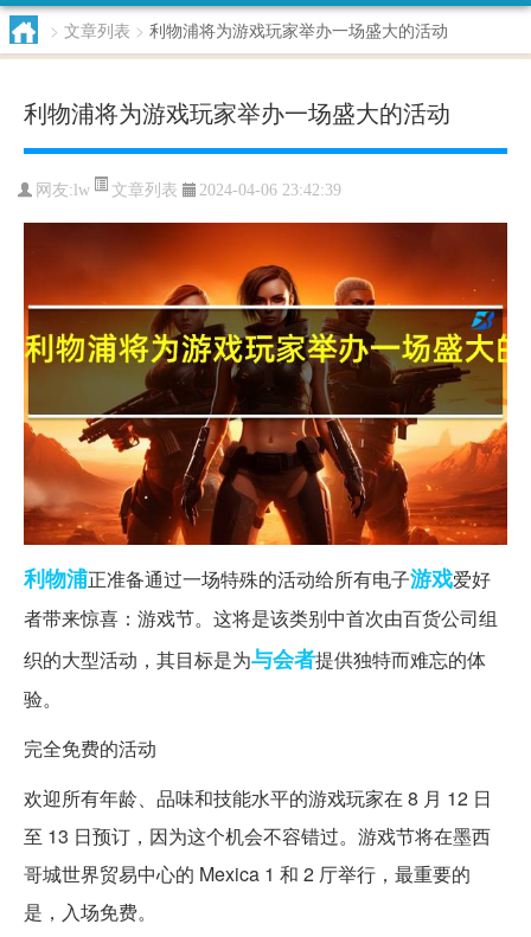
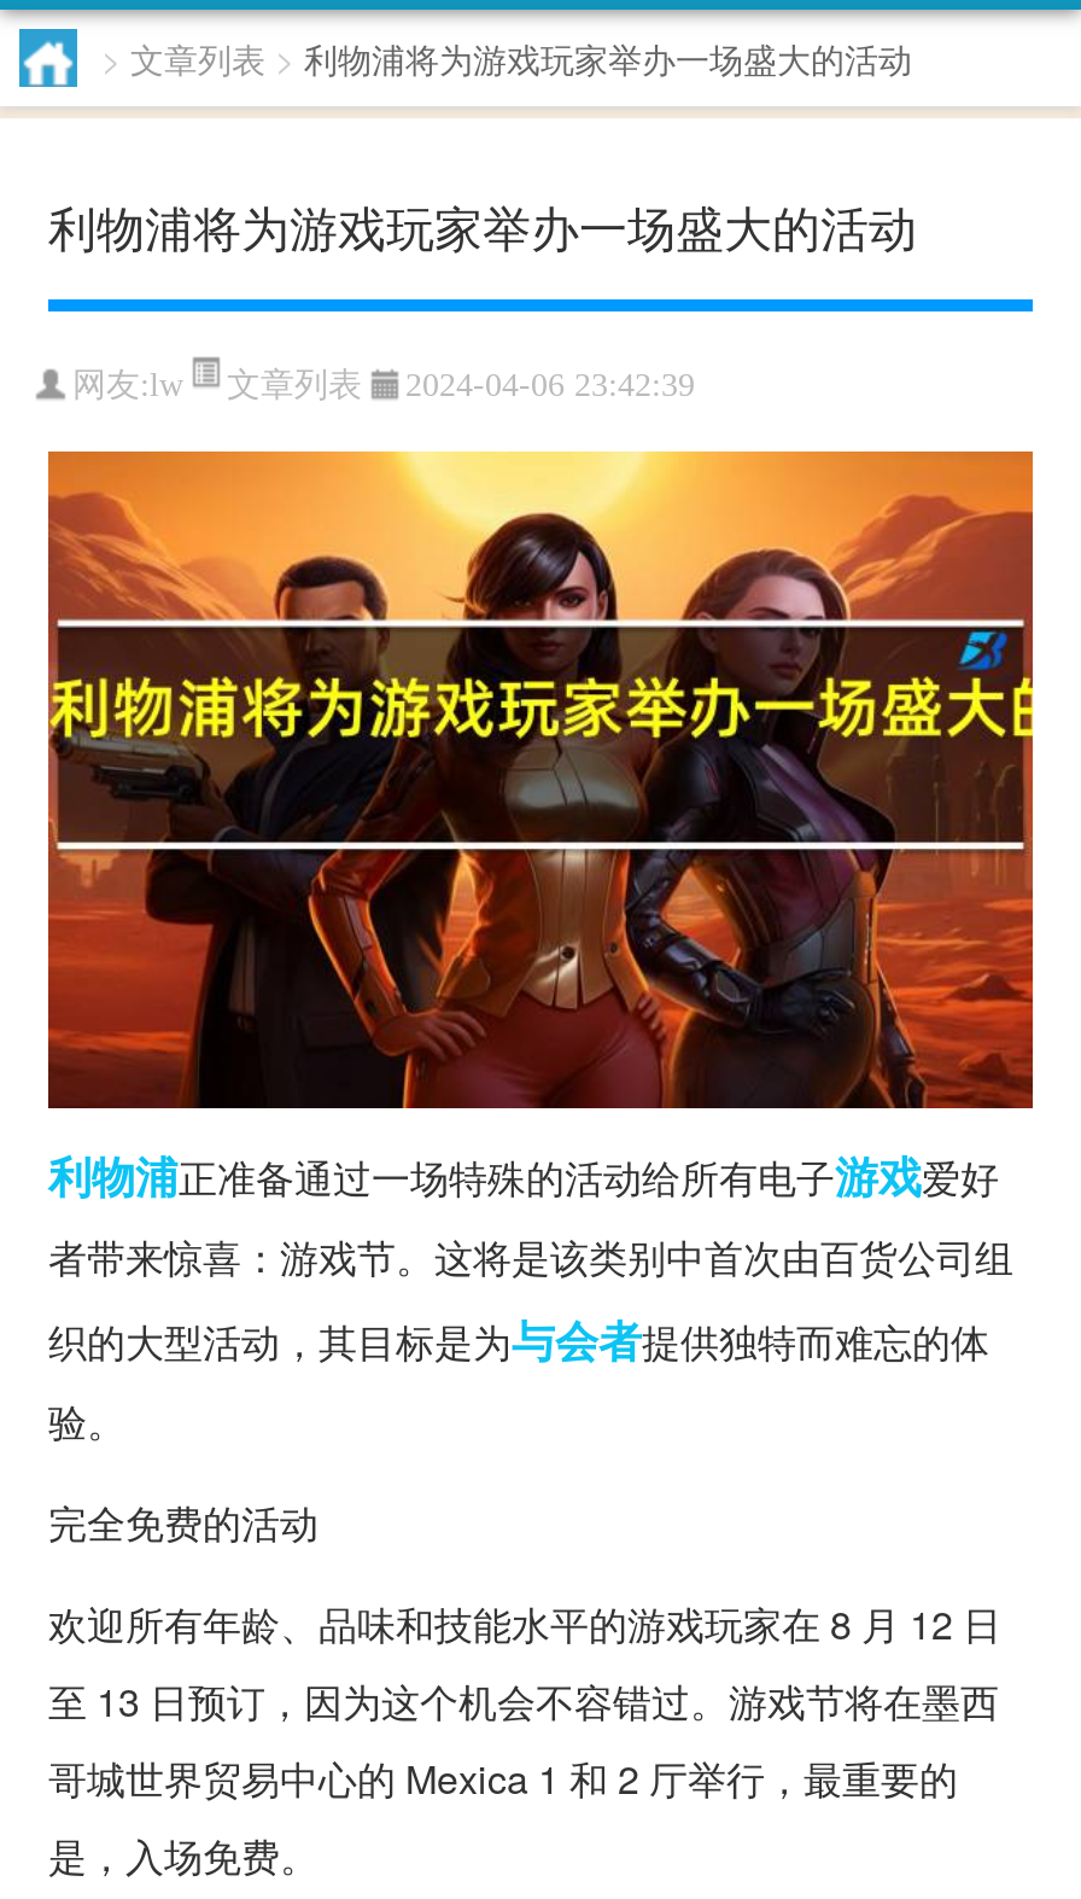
- [image]
+ [image]
